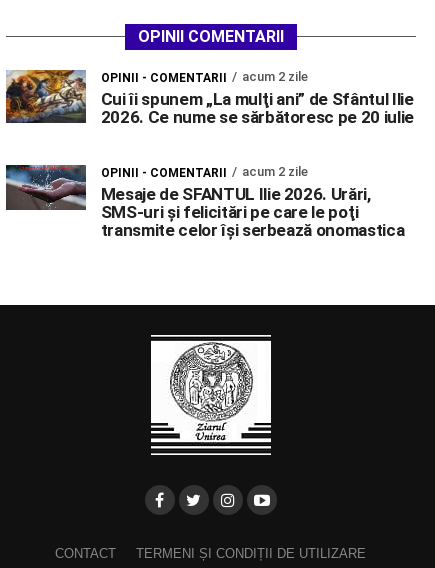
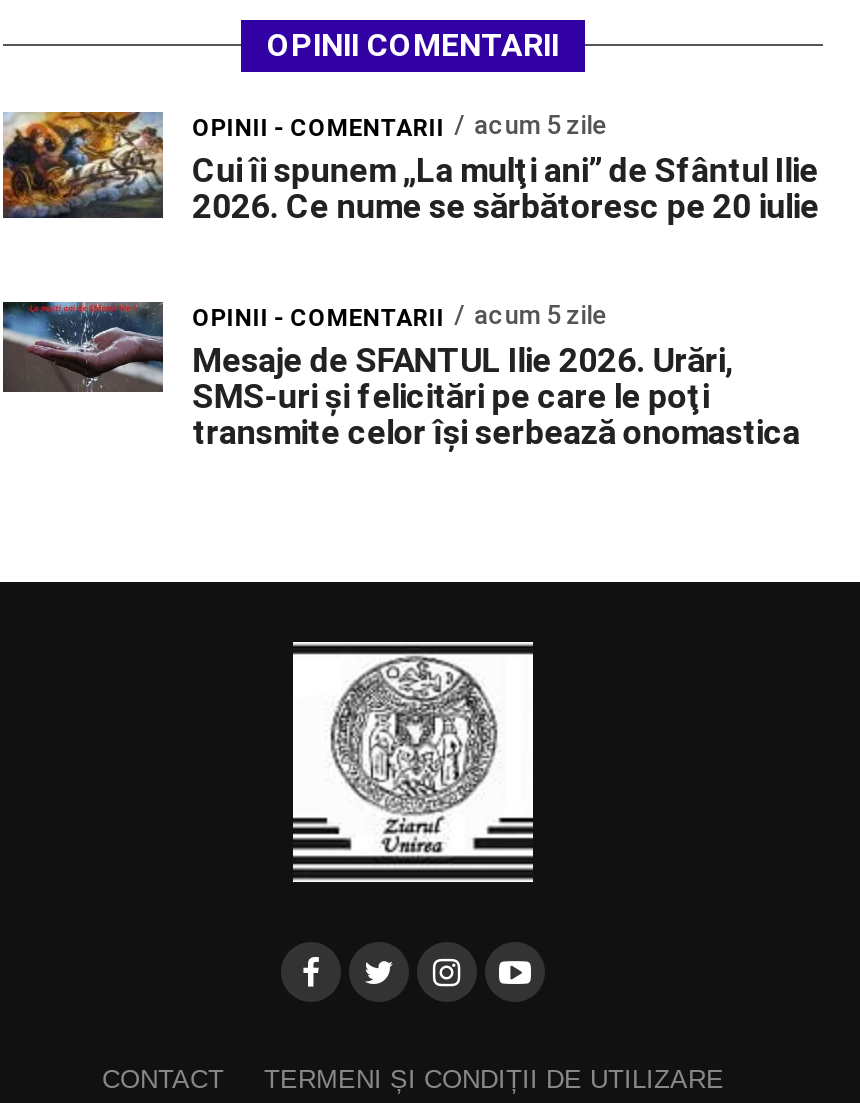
- OPINII - COMENTARII acum 2 zile
+ OPINII - COMENTARII acum 5 zile

- OPINII - COMENTARII acum 2 zile
+ OPINII - COMENTARII acum 5 zile
